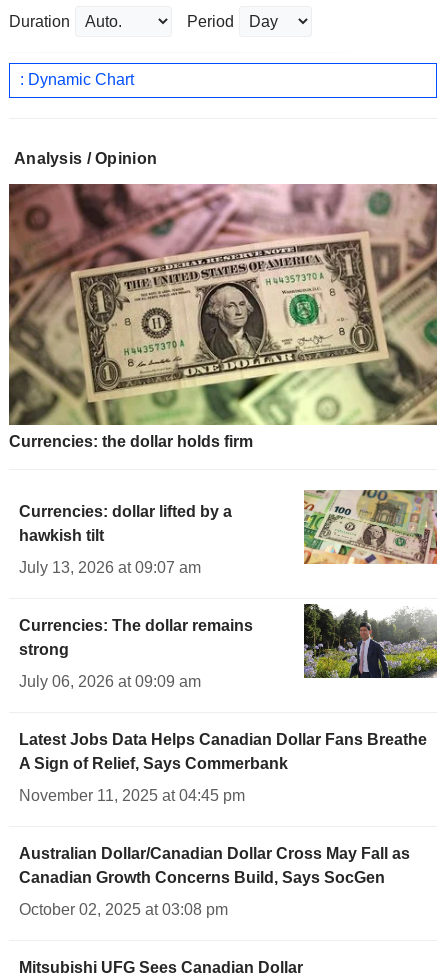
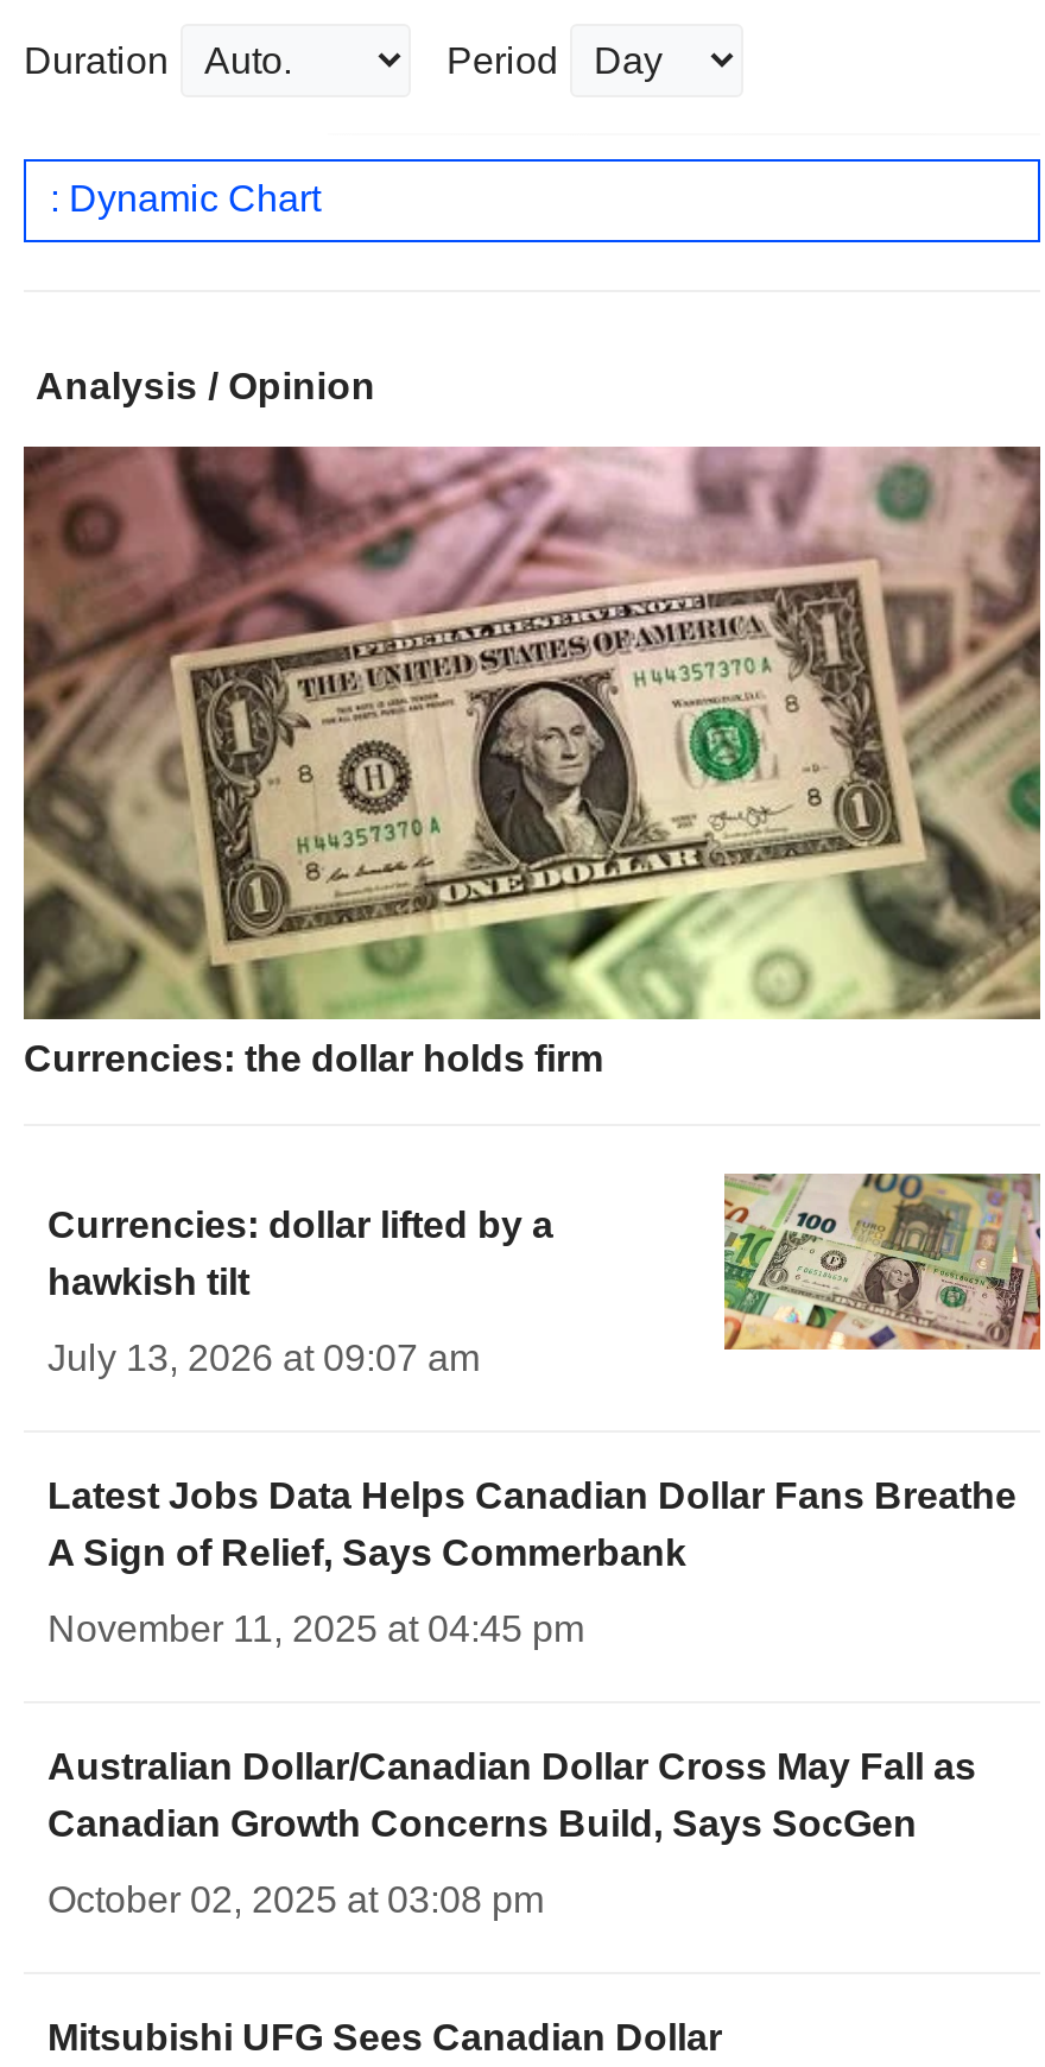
- [image]

- Currencies: The dollar remains
- strong
- July 06, 2026 at 09:09 am
